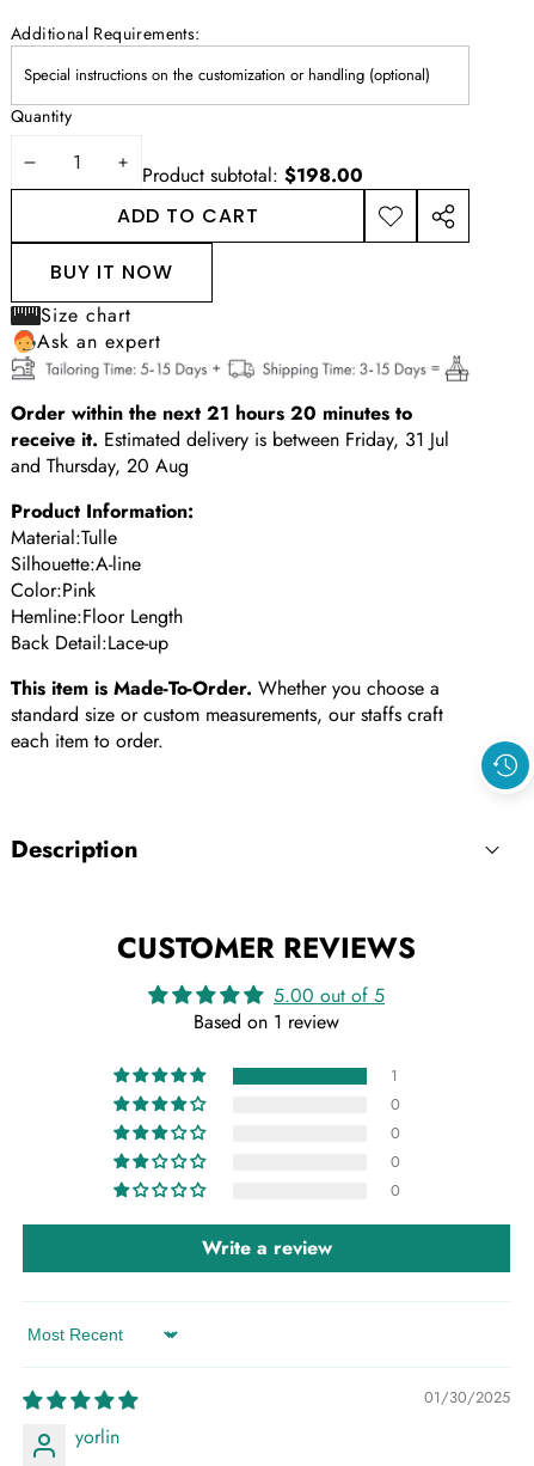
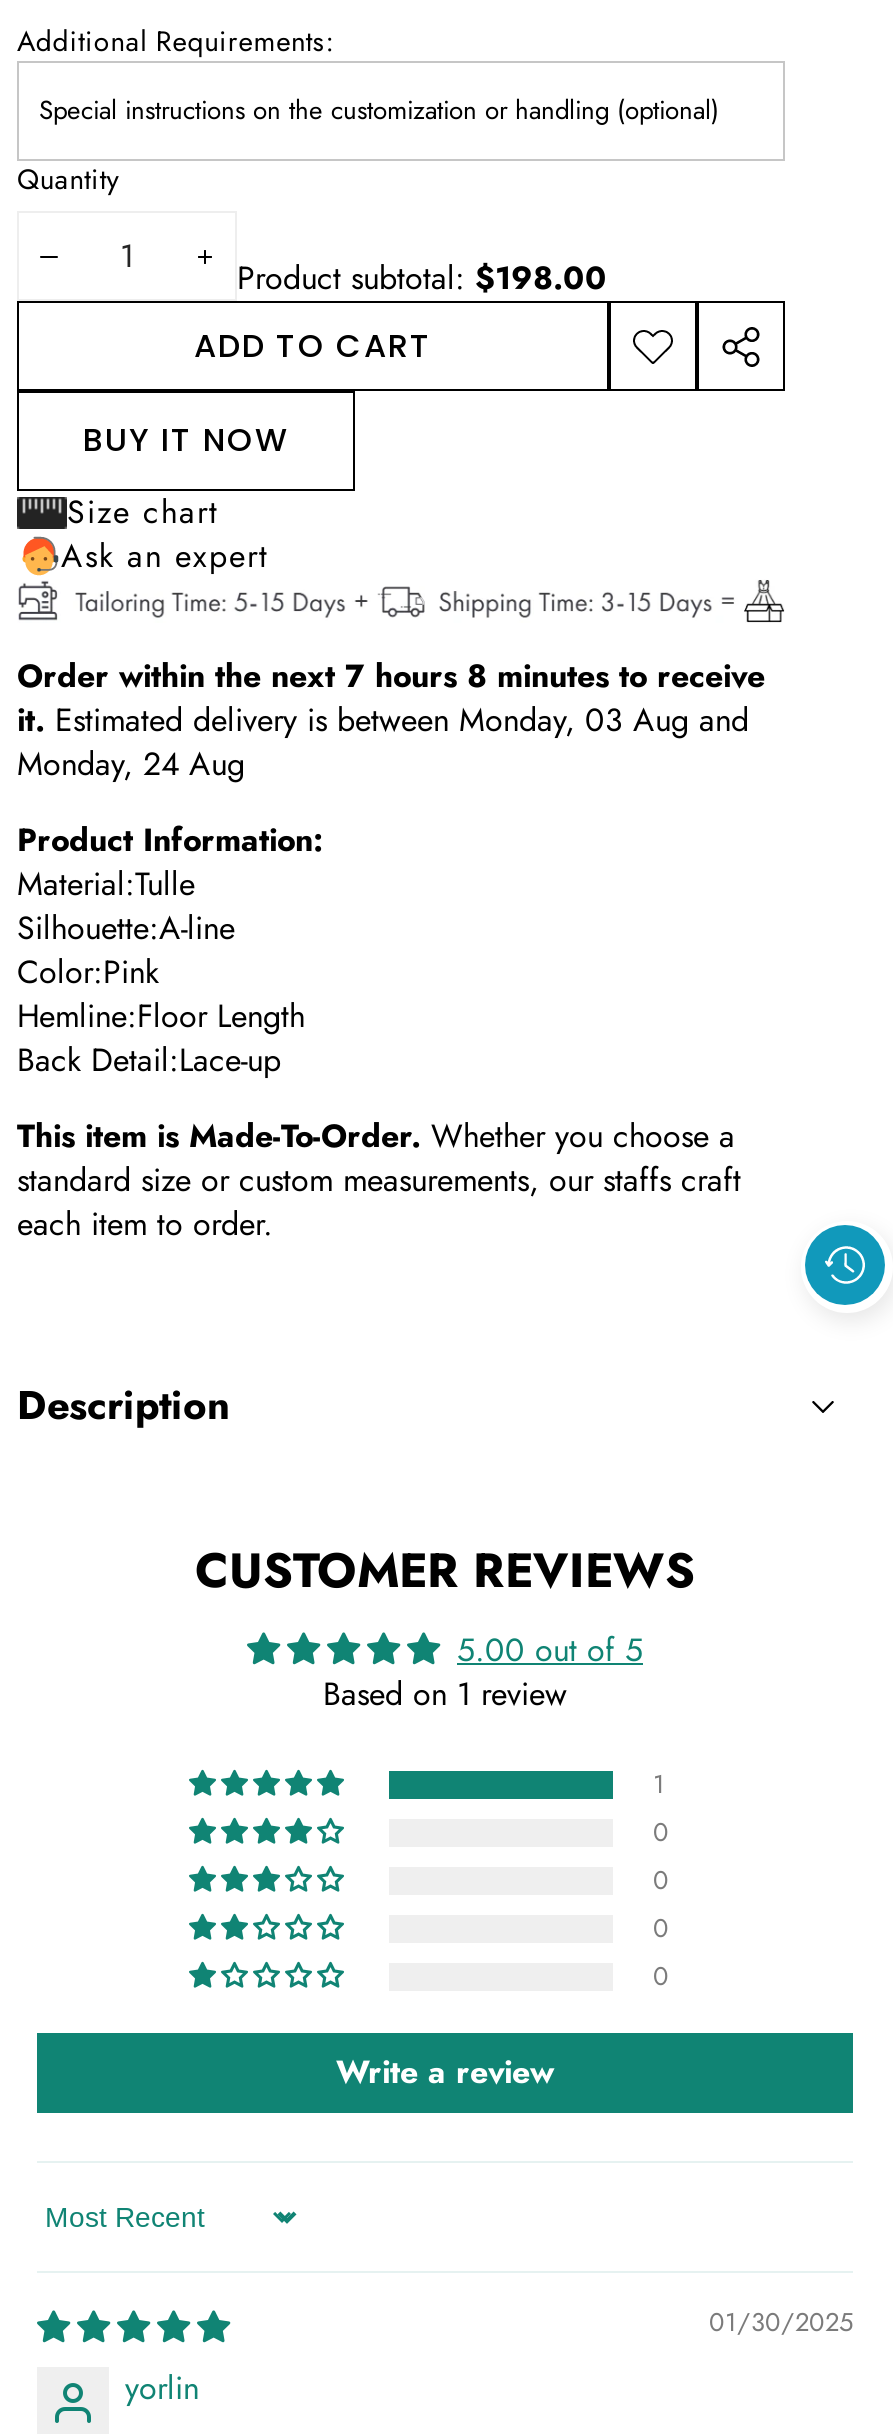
- Order within the next 21 hours 20 minutes to
- receive it. Estimated delivery is between Friday, 31 Jul
- and Thursday, 20 Aug
+ Order within the next 7 hours 8 minutes to receive
+ it. Estimated delivery is between Monday, 03 Aug and
+ Monday, 24 Aug
